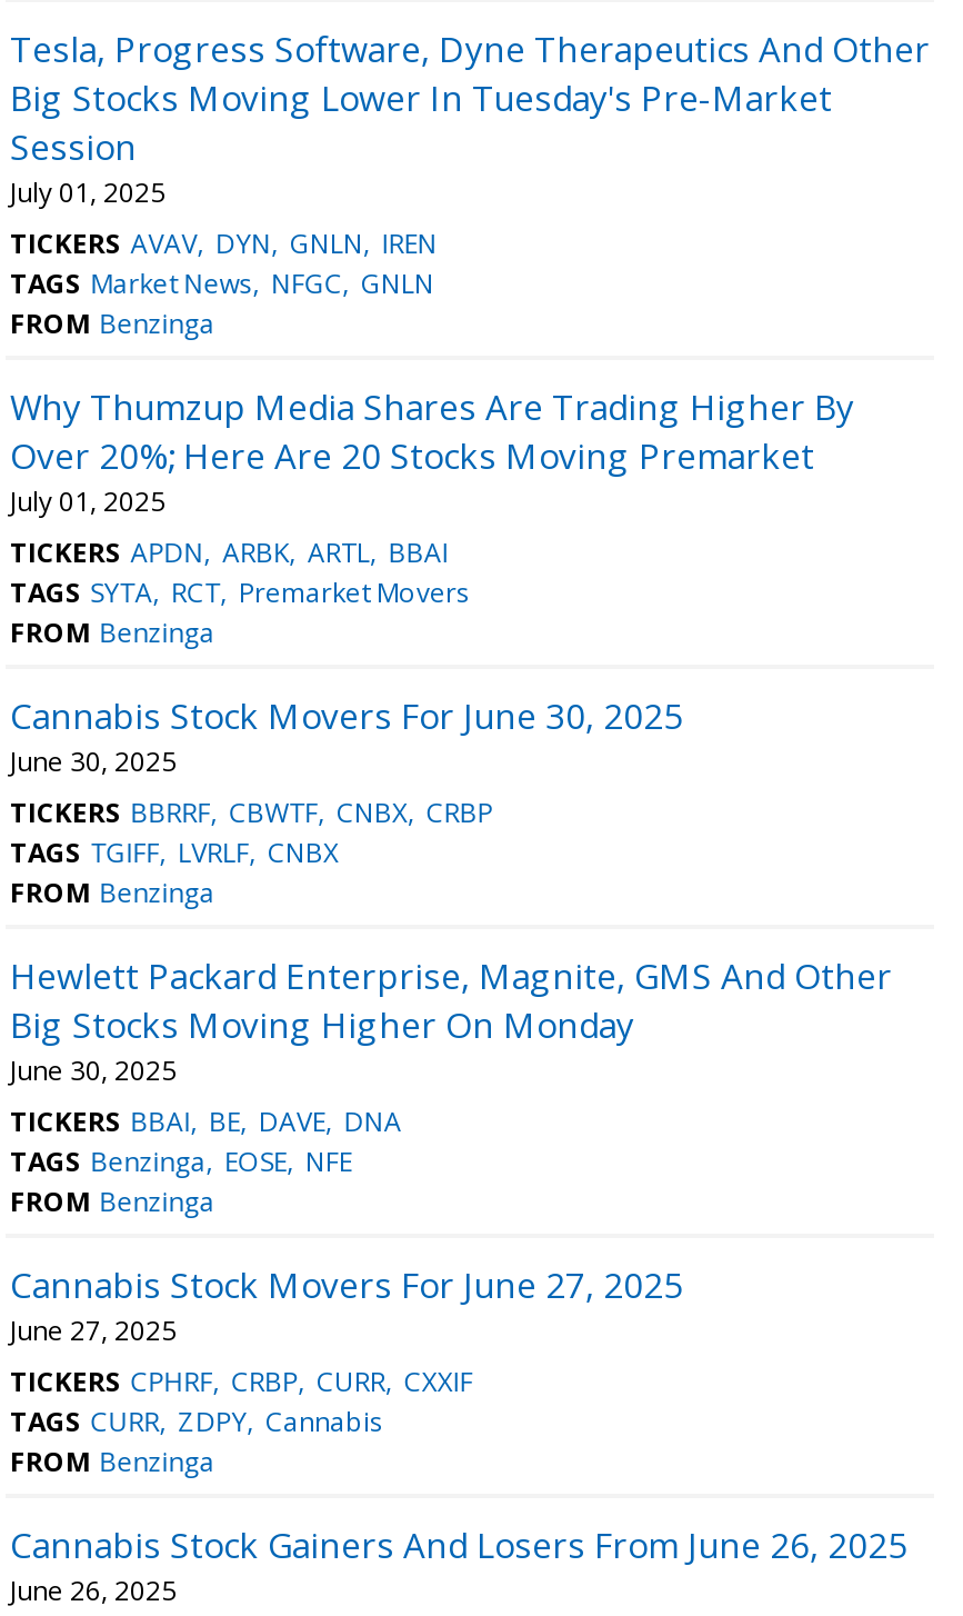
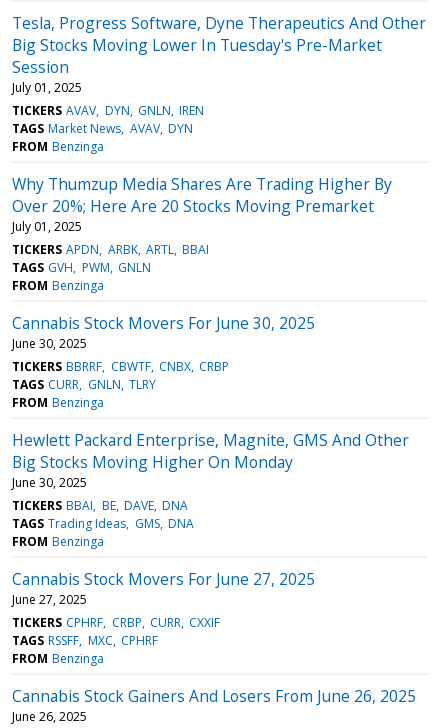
- TAGS Market News NFGC GNLN
+ TAGS Market News AVAV DYN

- TAGS SYTA RCT Premarket Movers
+ TAGS GVH PWM GNLN

- TAGS TGIFF LVRLF CNBX
+ TAGS CURR GNLN TLRY

- TAGS Benzinga EOSE NFE
+ TAGS Trading Ideas GMS DNA

- TAGS CURR ZDPY Cannabis
+ TAGS RSSFF MXC CPHRF
